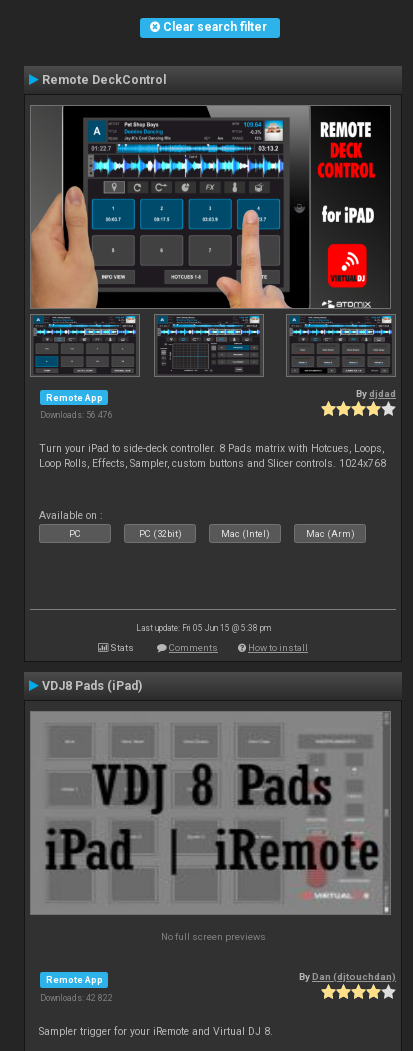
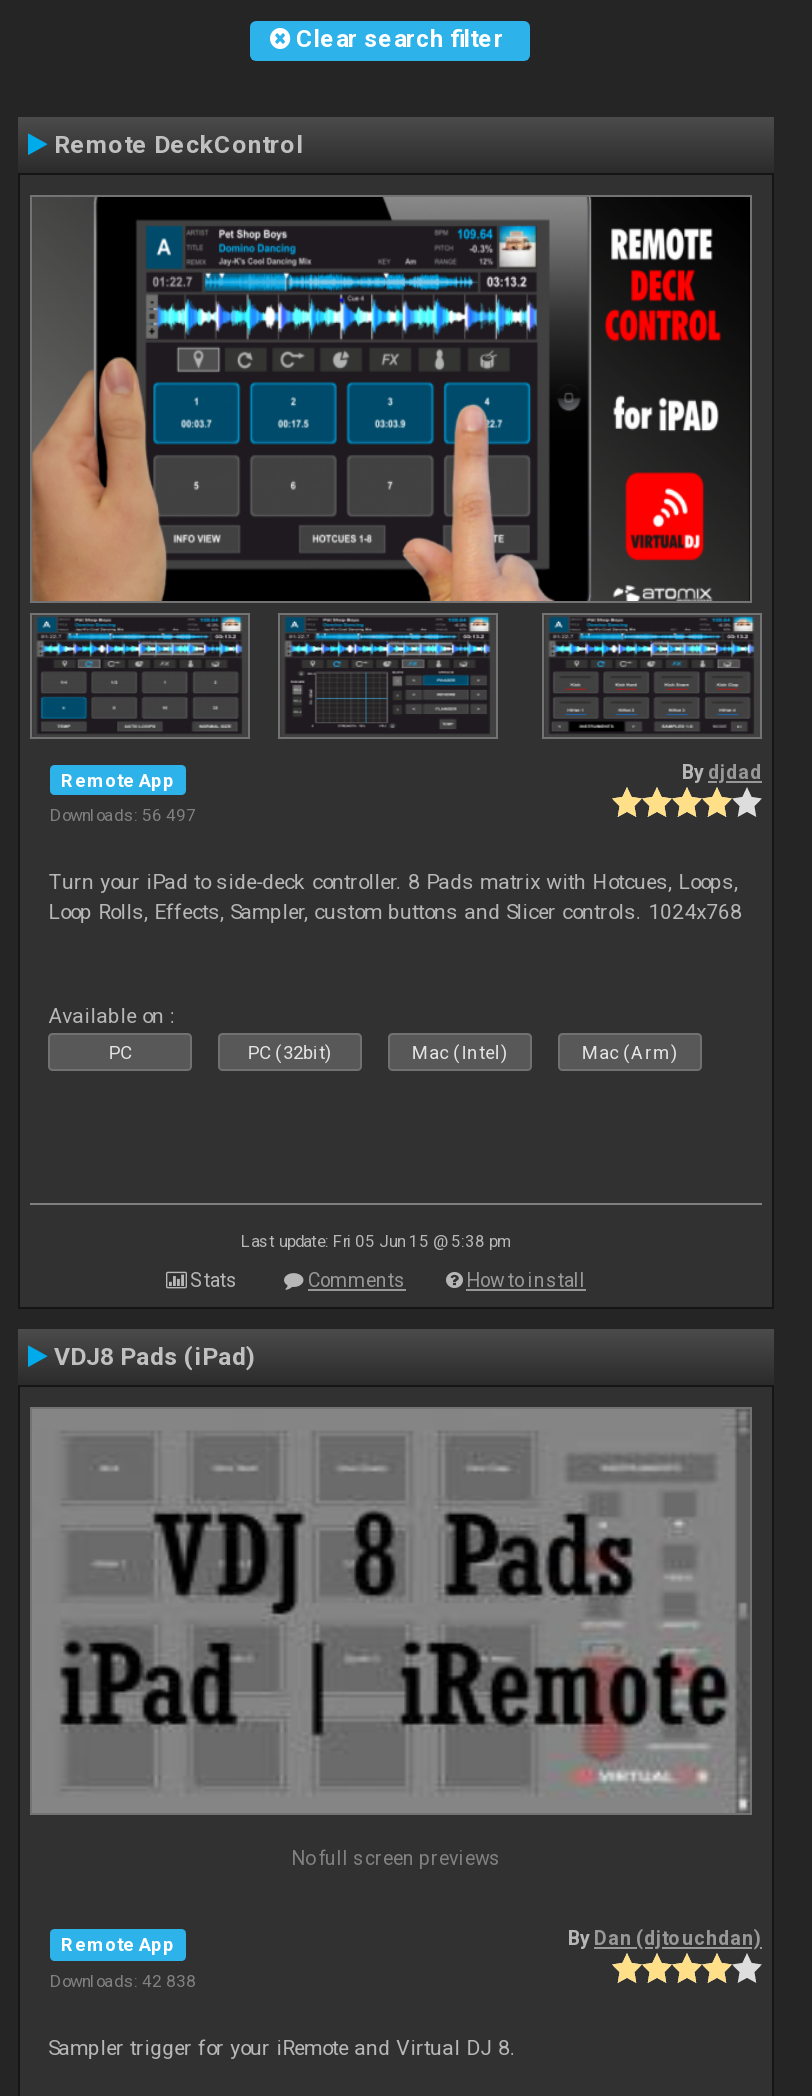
- Downloads: 56 476
+ Downloads: 56 497

- Downloads: 42 822
+ Downloads: 42 838
